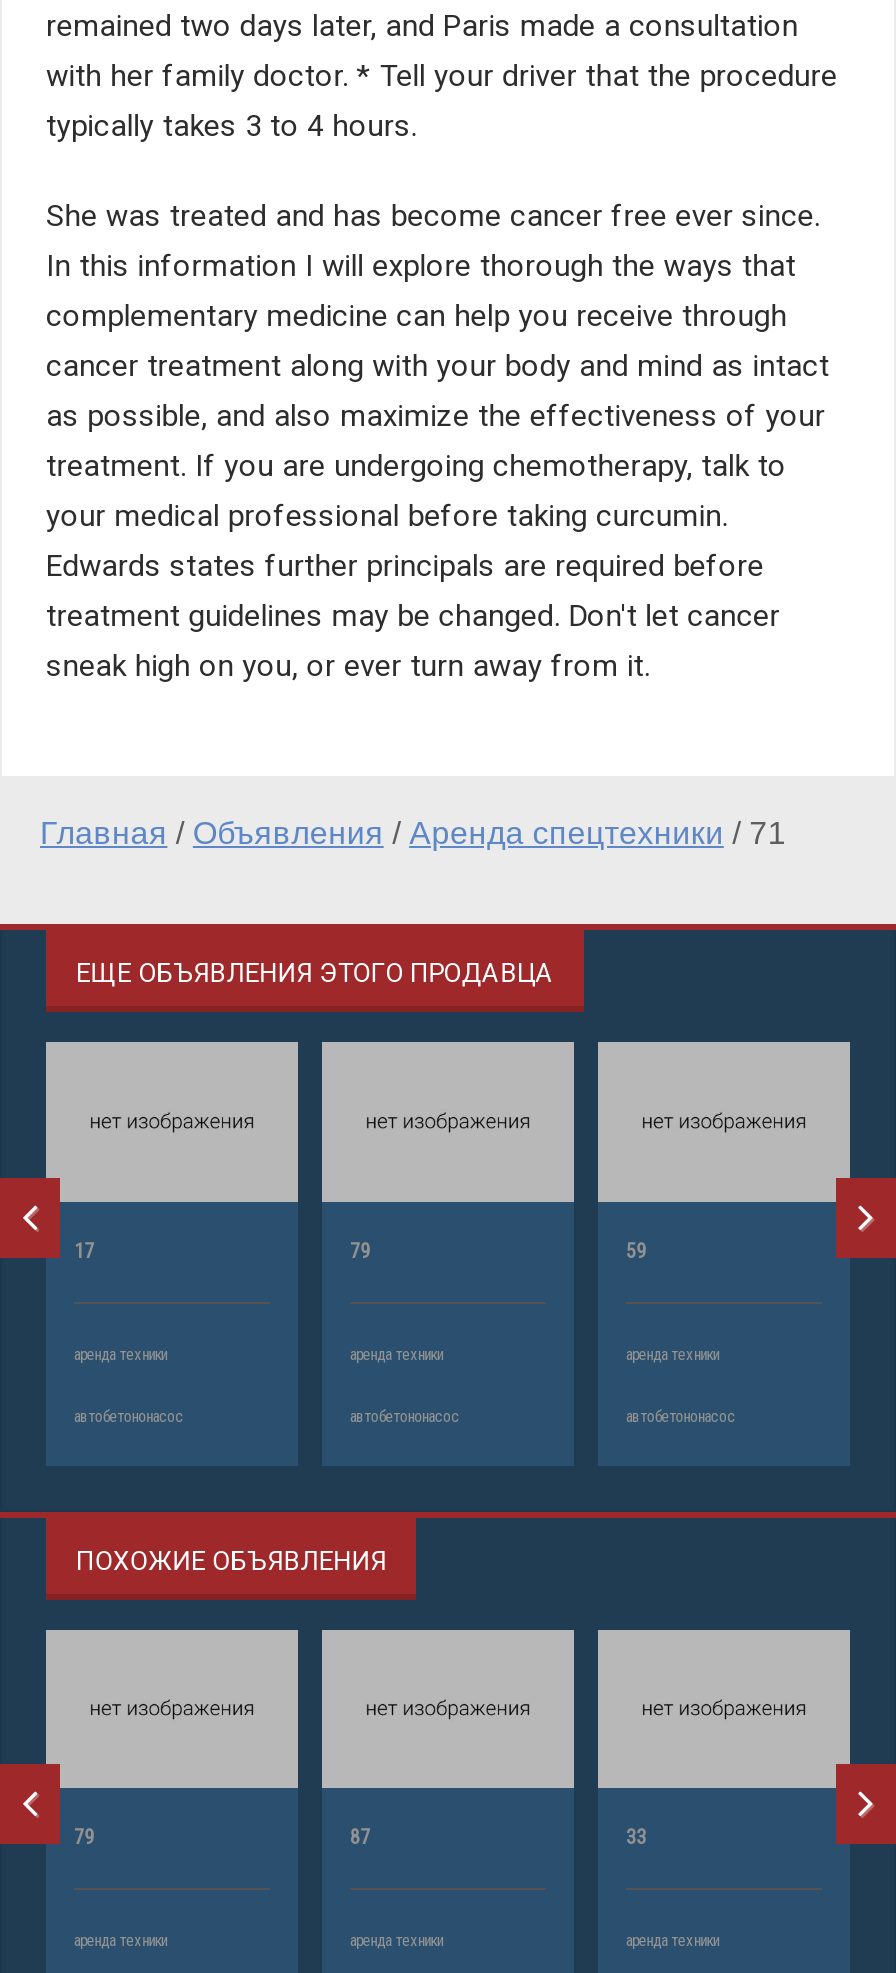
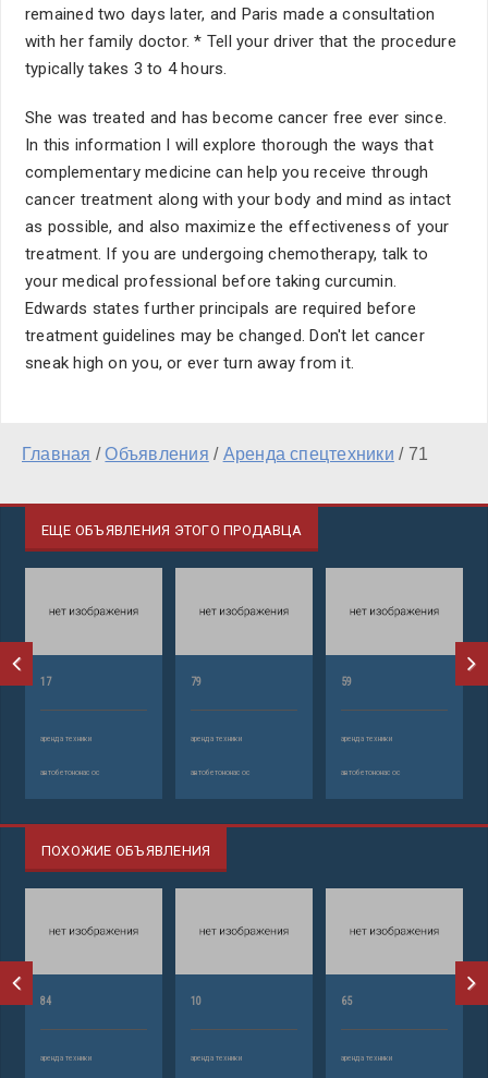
- 79
+ 84

- 87
+ 10

- 33
+ 65
